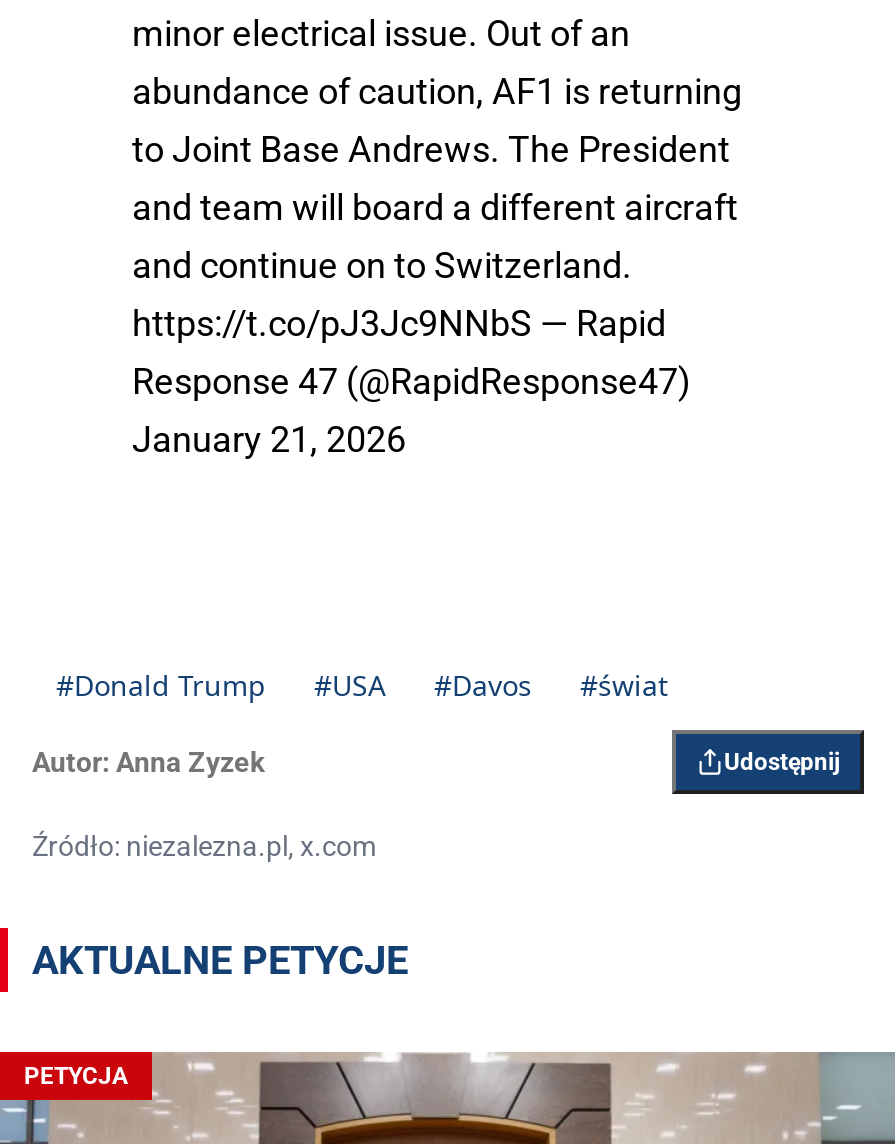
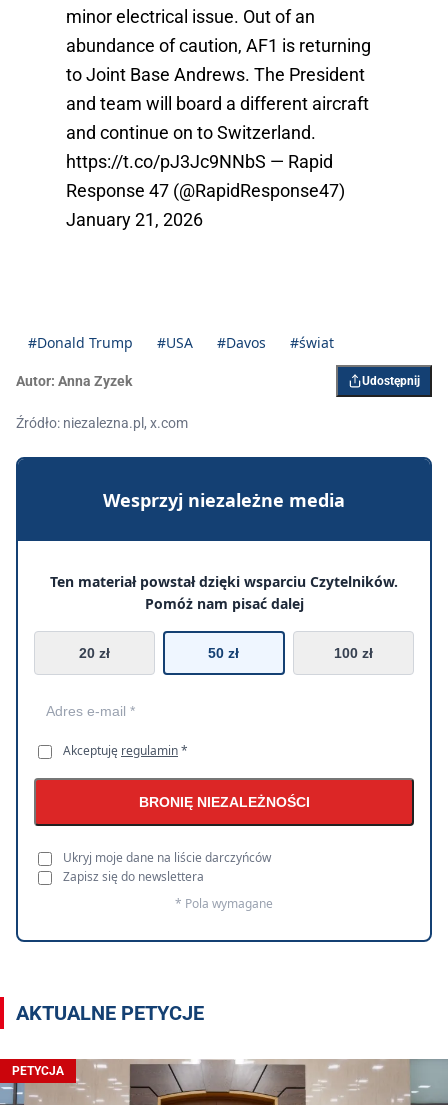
+ [image]
+ Wesprzyj niezależne media
+ Ten materiał powstał dzięki wsparciu Czytelników.
+ Pomóż nam pisać dalej
+ 20 zł
+ 50 zł
+ 100 zł

+ Akceptuję regulamin *
+ BRONIĘ NIEZALEŻNOŚCI
+ Ukryj moje dane na liście darczyńców
+ Zapisz się do newslettera
+ * Pola wymagane
